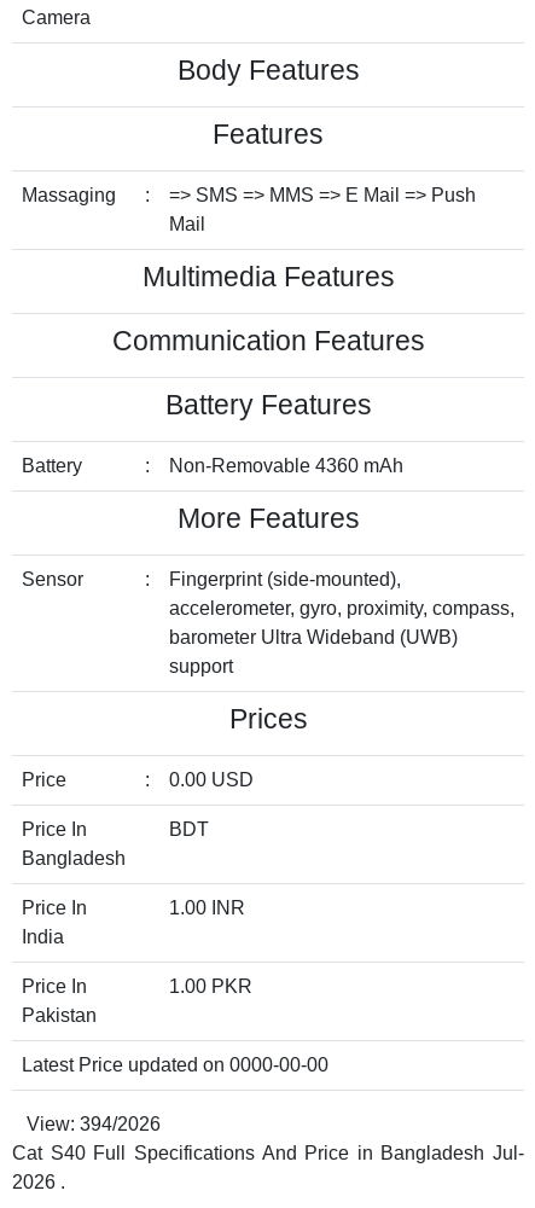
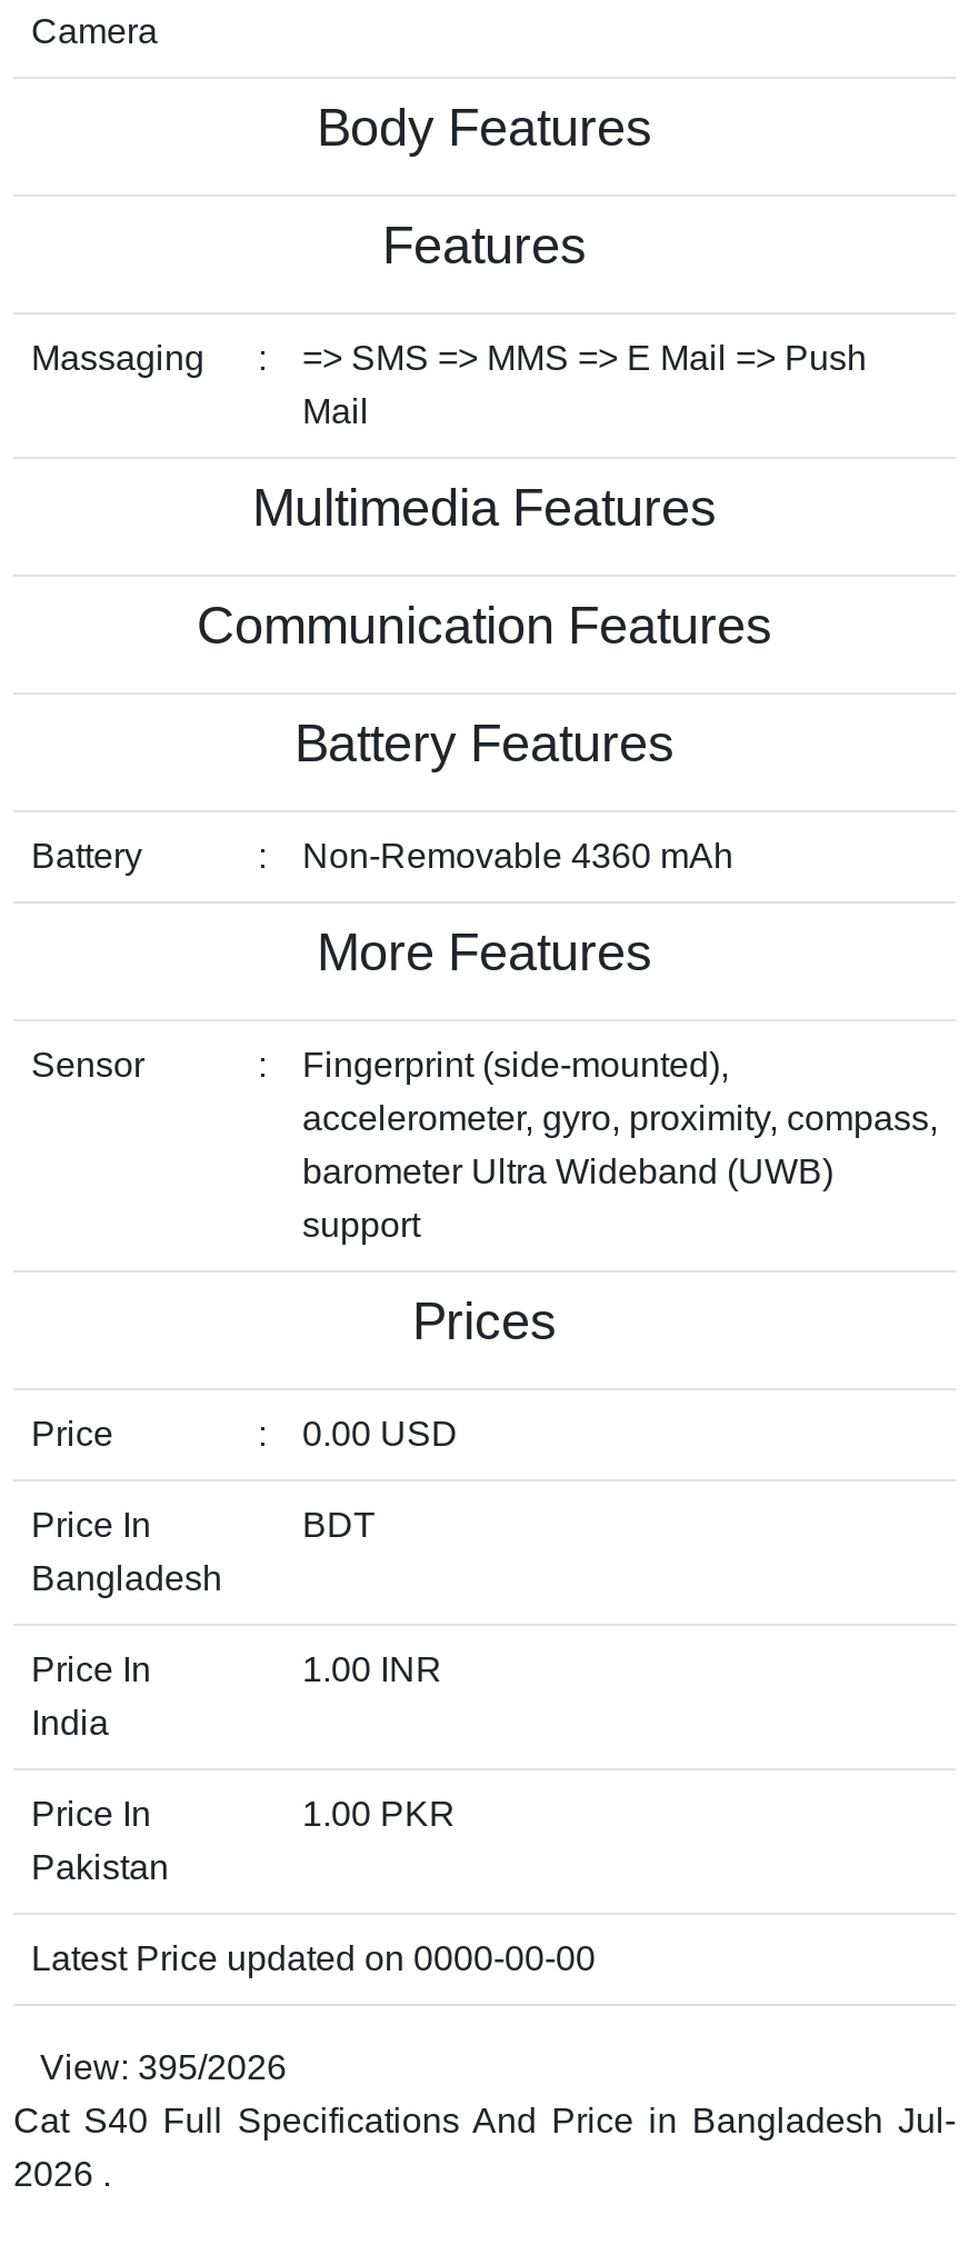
- View: 394/2026
+ View: 395/2026
